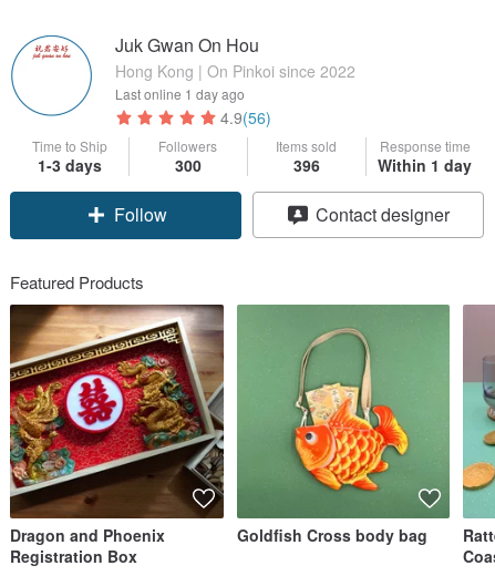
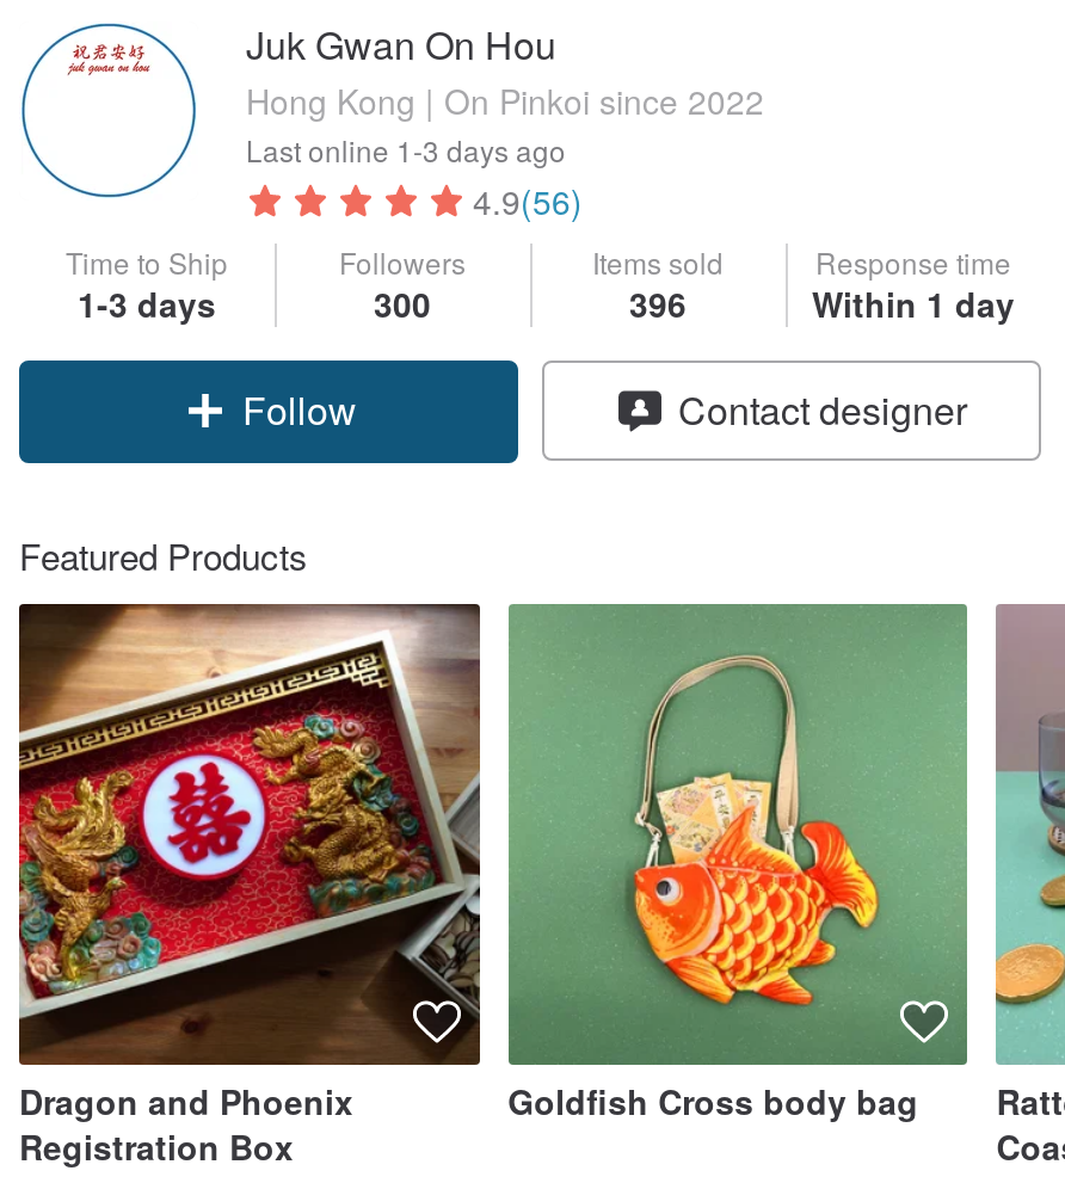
- Last online 1 day ago
+ Last online 1-3 days ago
